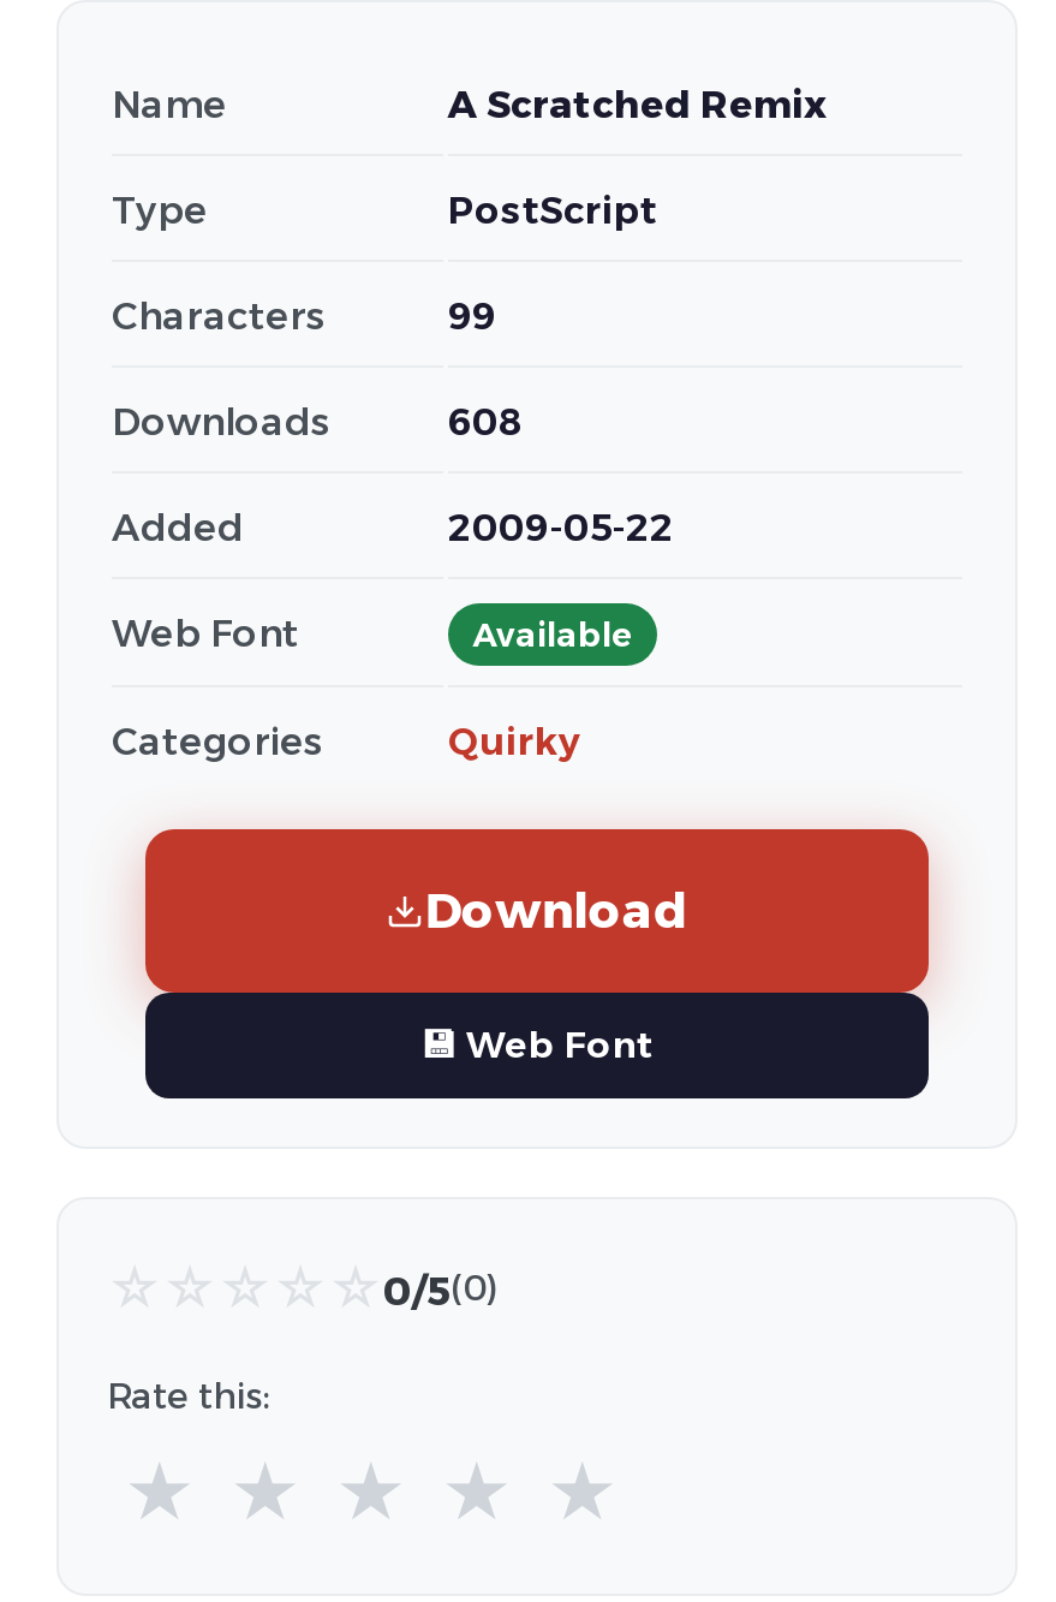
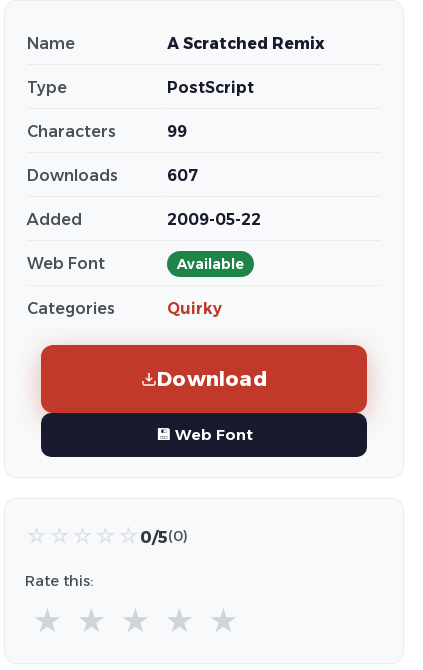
- 608
+ 607
